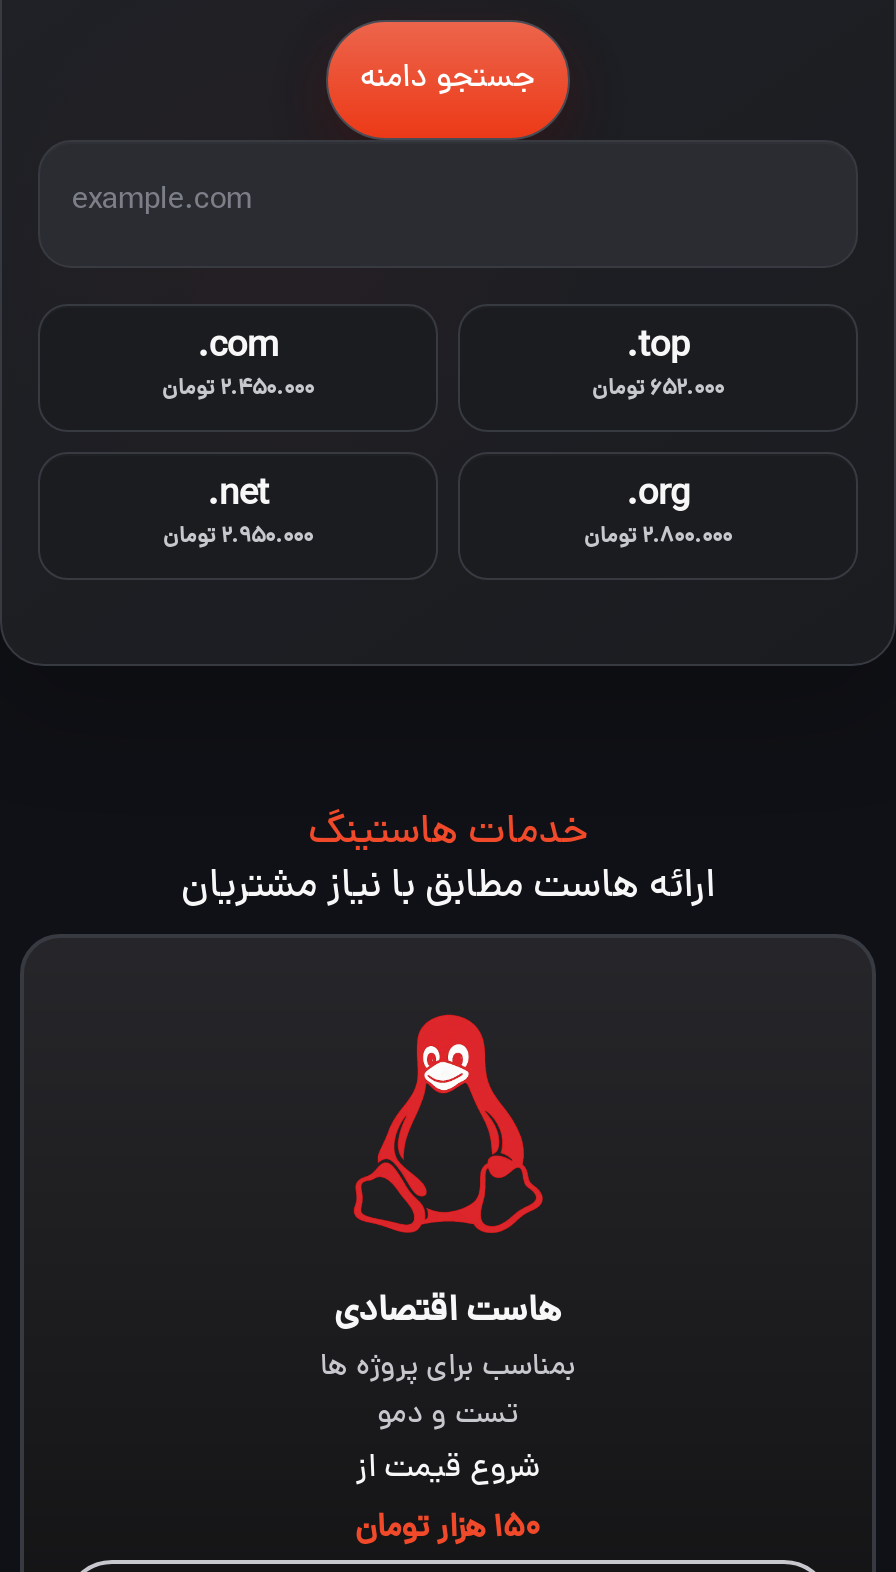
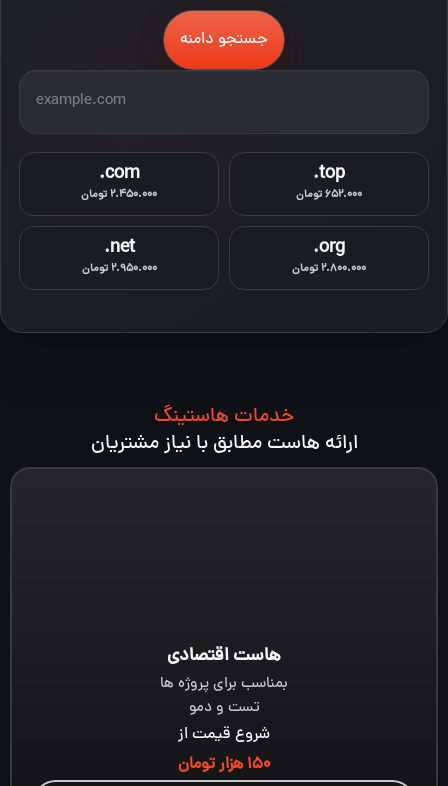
- [image]
